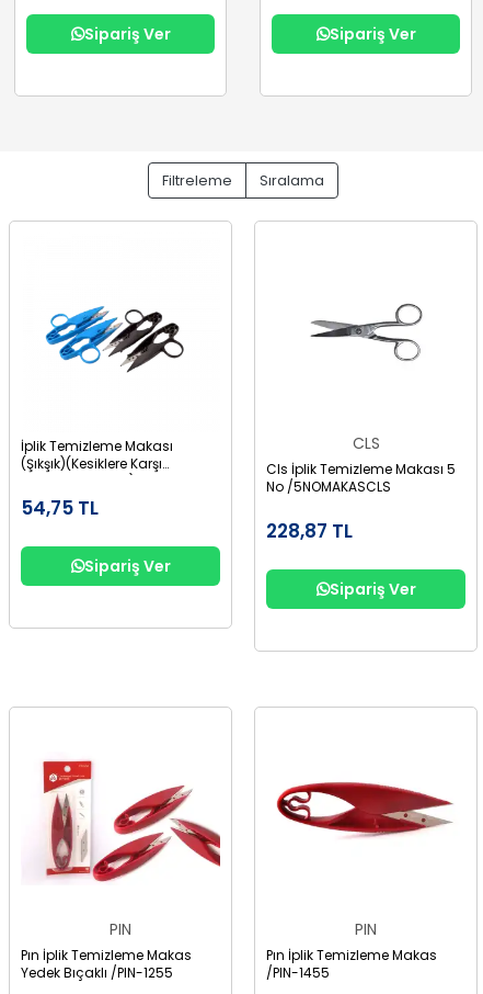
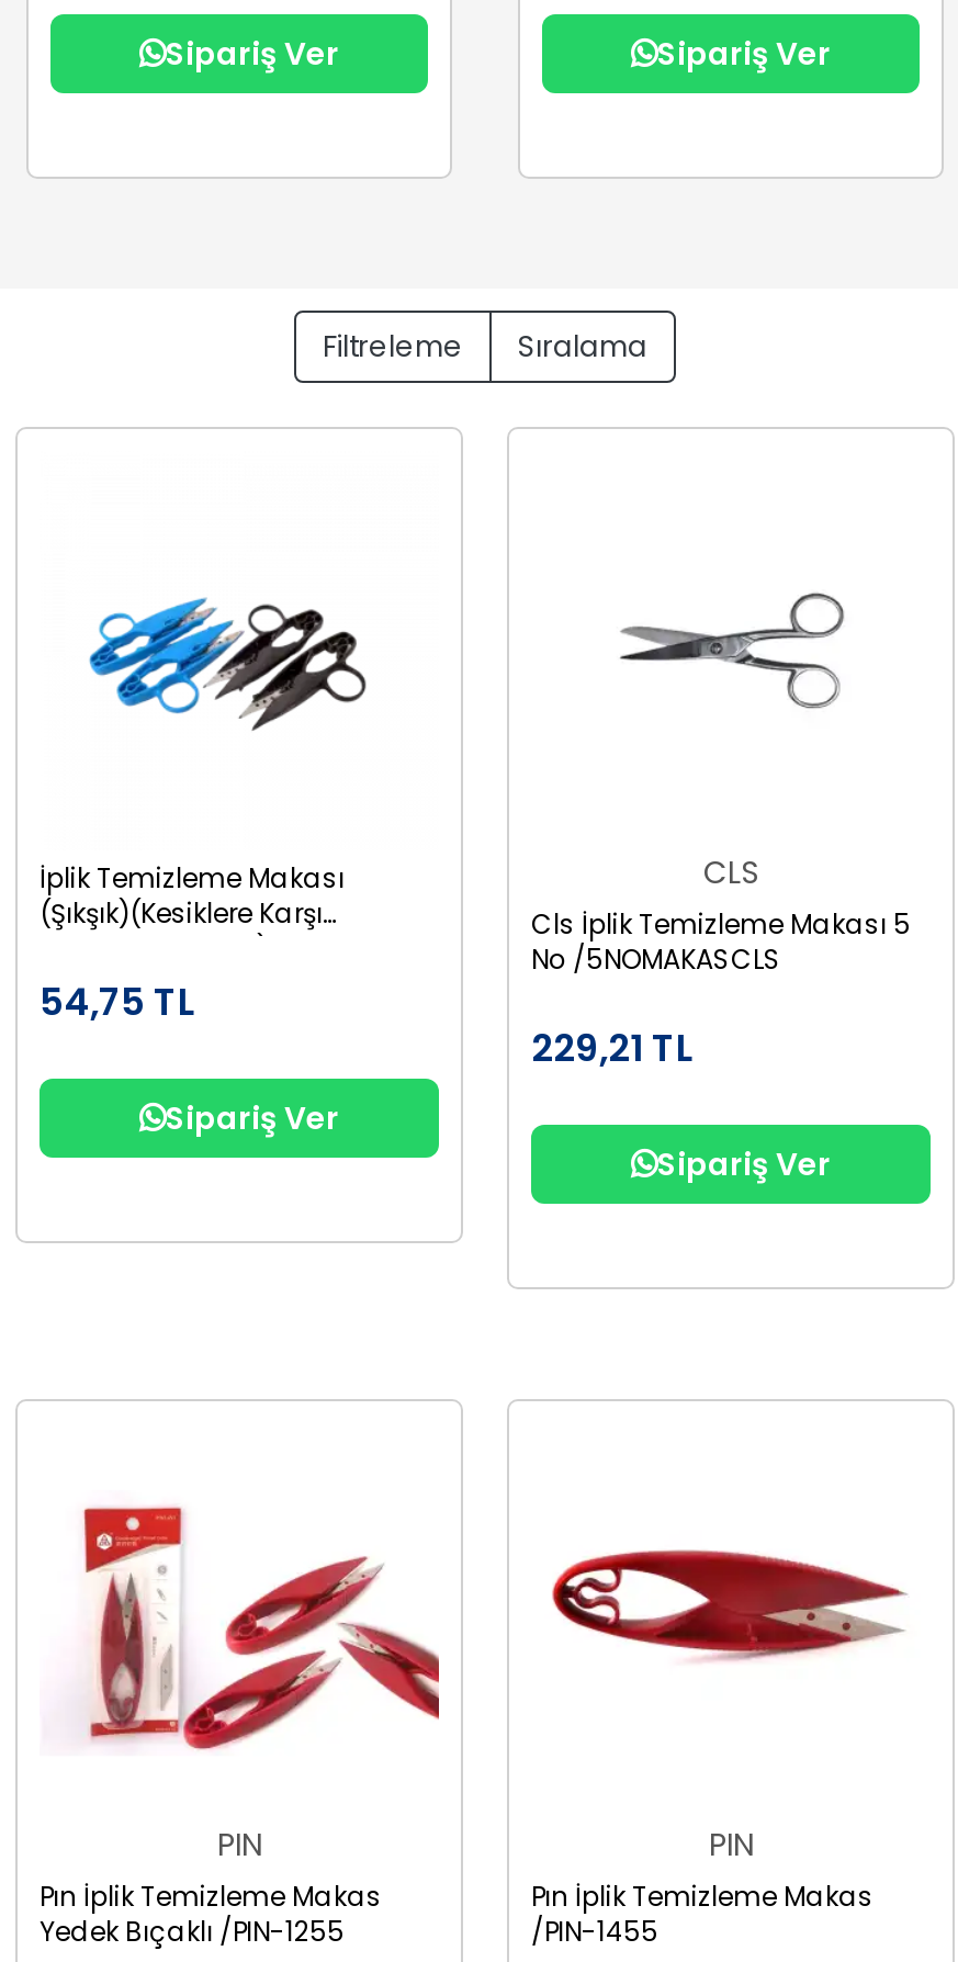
- 228,87 TL
+ 229,21 TL
